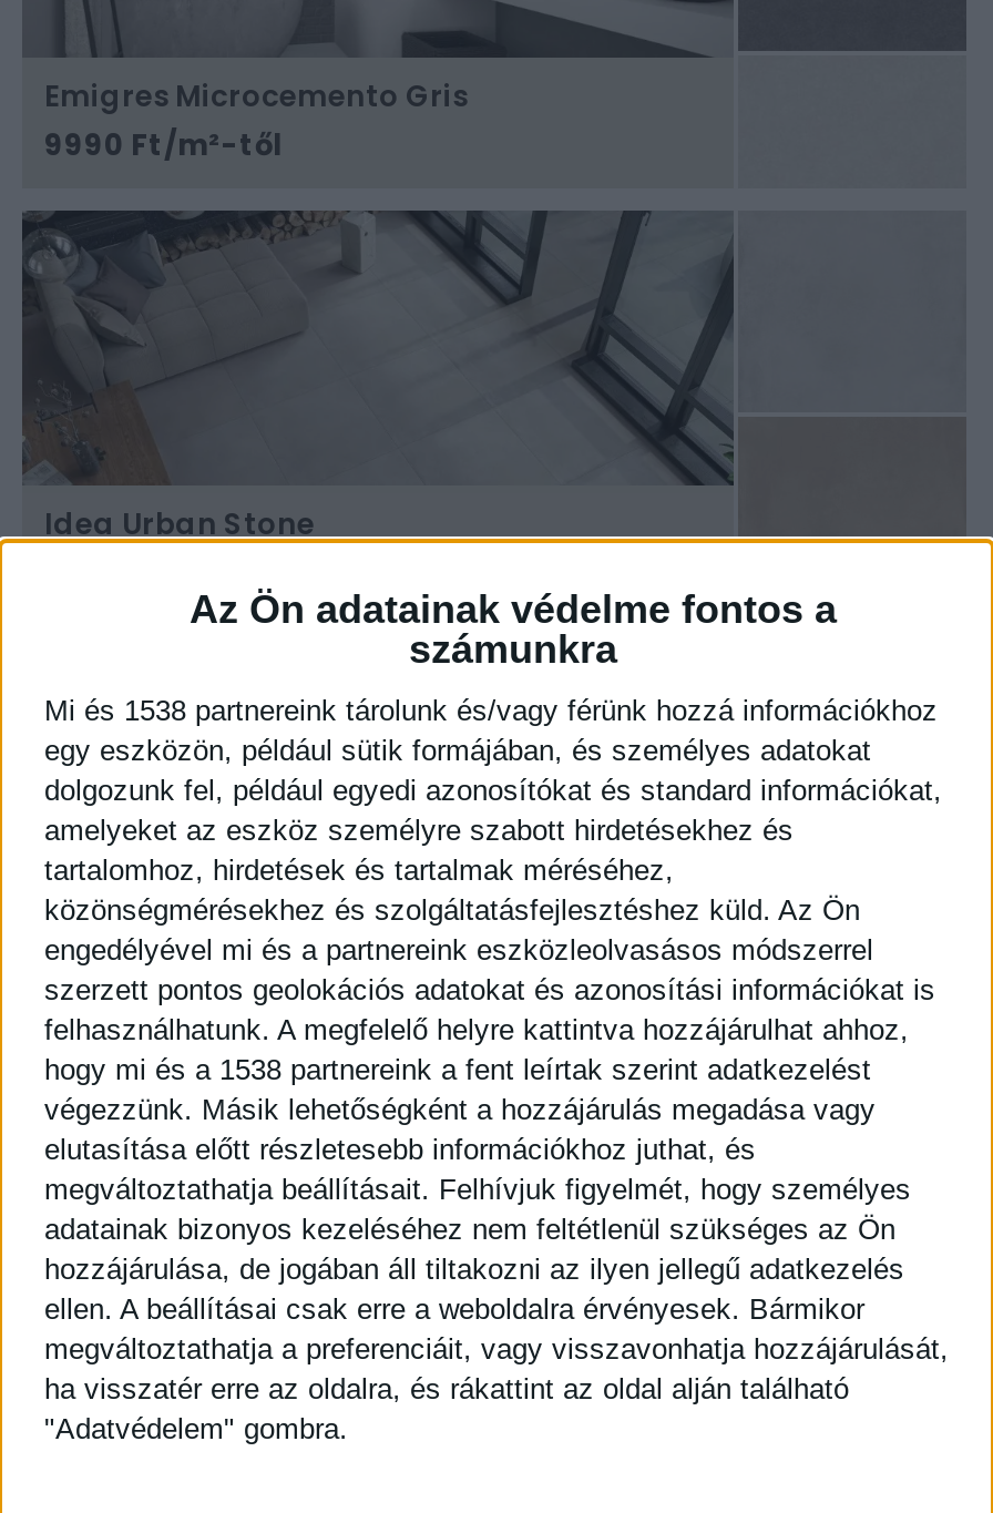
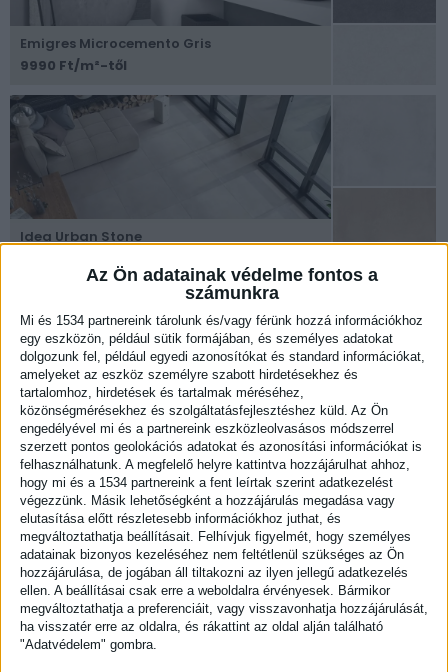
- Mi és 1538 partnereink tárolunk és/vagy férünk hozzá információkhoz
+ Mi és 1534 partnereink tárolunk és/vagy férünk hozzá információkhoz

- hogy mi és a 1538 partnereink a fent leírtak szerint adatkezelést
+ hogy mi és a 1534 partnereink a fent leírtak szerint adatkezelést
